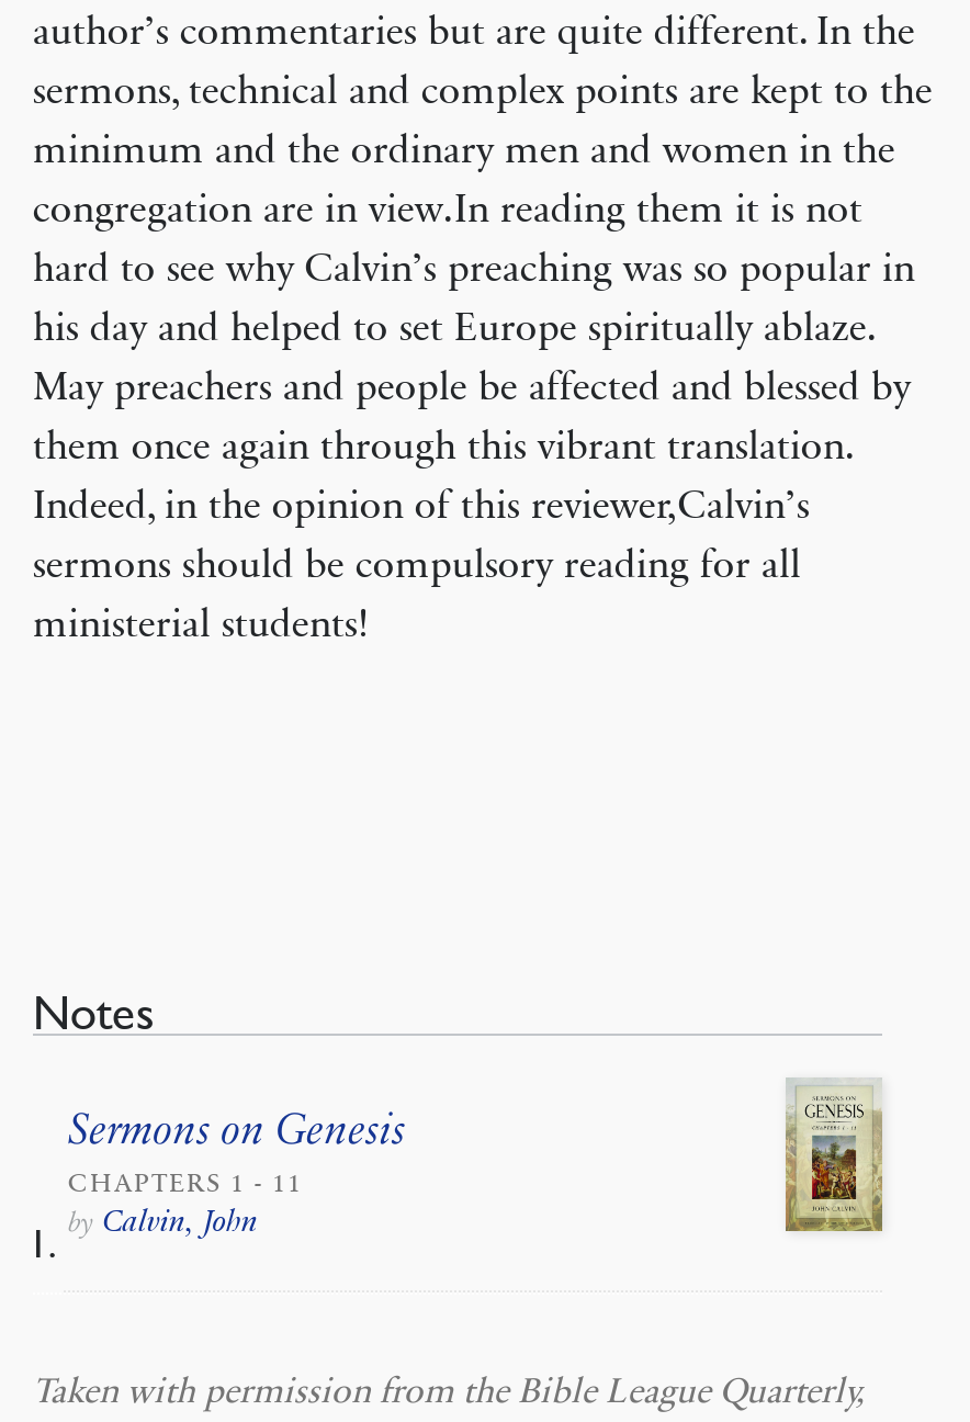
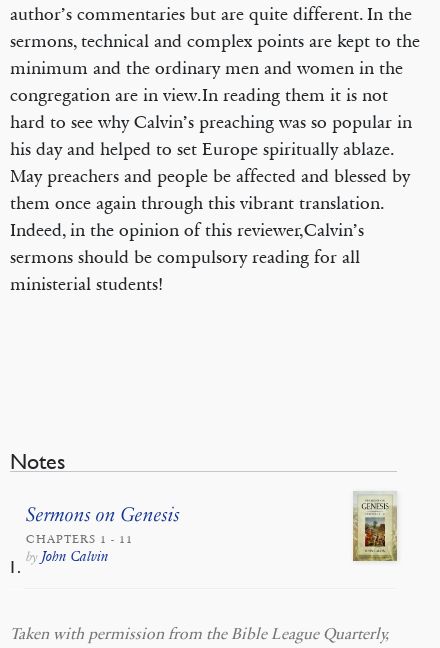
- by Calvin, John
+ by John Calvin
